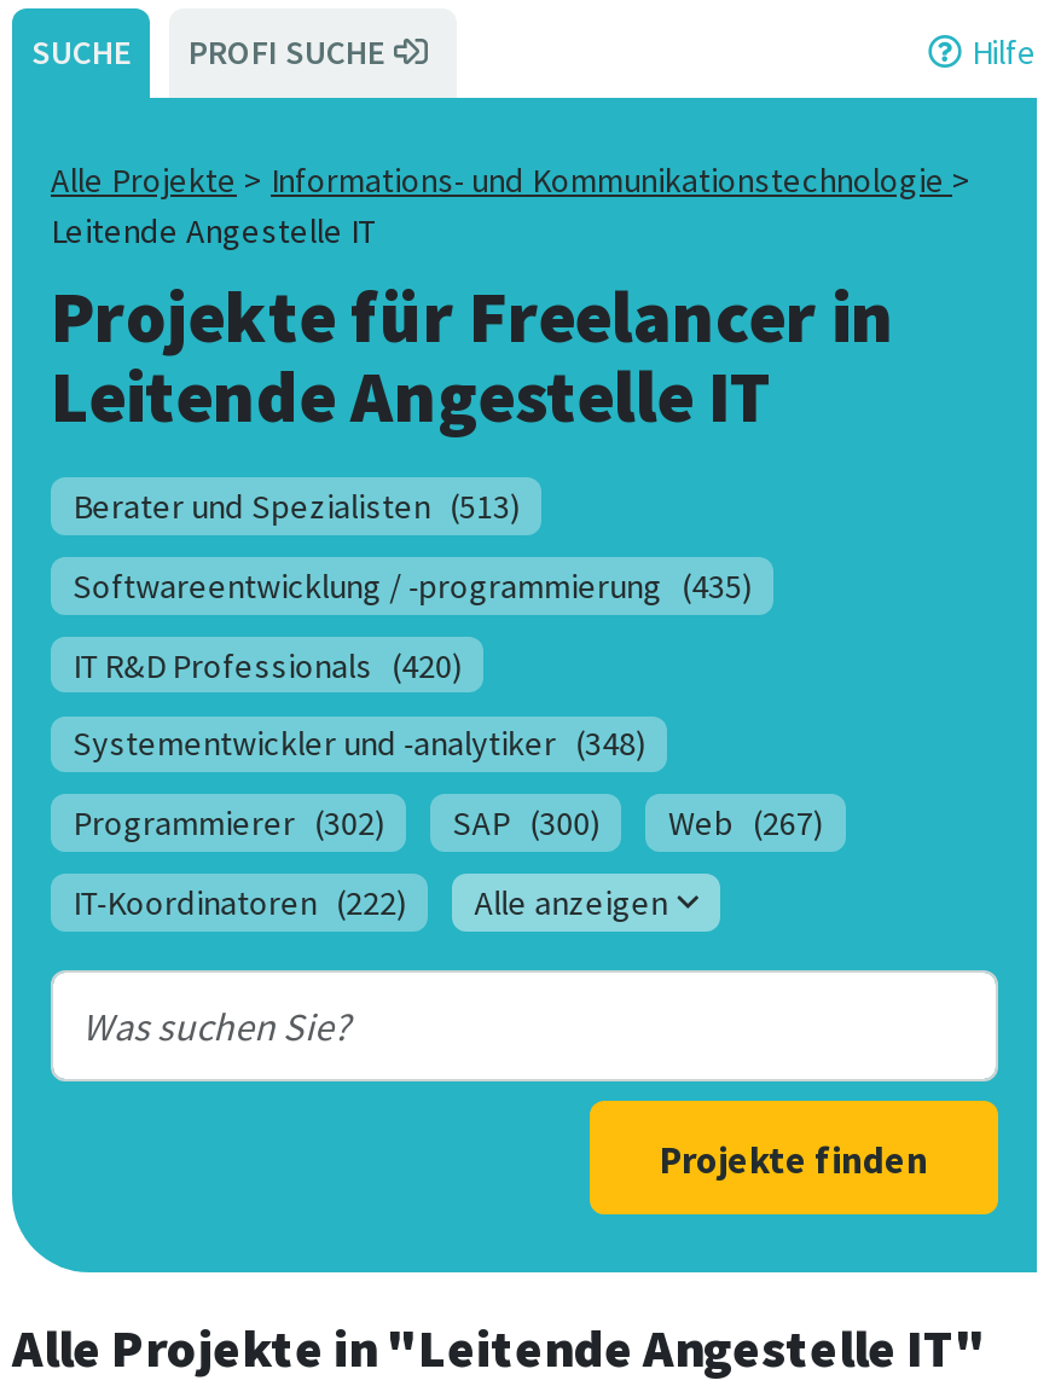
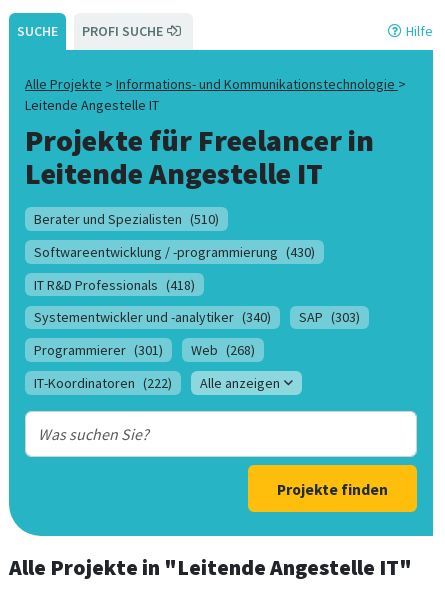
- Berater und Spezialisten (513)
+ Berater und Spezialisten (510)

- Softwareentwicklung / -programmierung (435)
+ Softwareentwicklung / -programmierung (430)

- IT R&D Professionals (420)
+ IT R&D Professionals (418)

- Systementwickler und -analytiker (348)
+ Systementwickler und -analytiker (340)
+ SAP (303)

- Programmierer (302)
- SAP (300)
- Web (267)
+ Programmierer (301)
+ Web (268)
